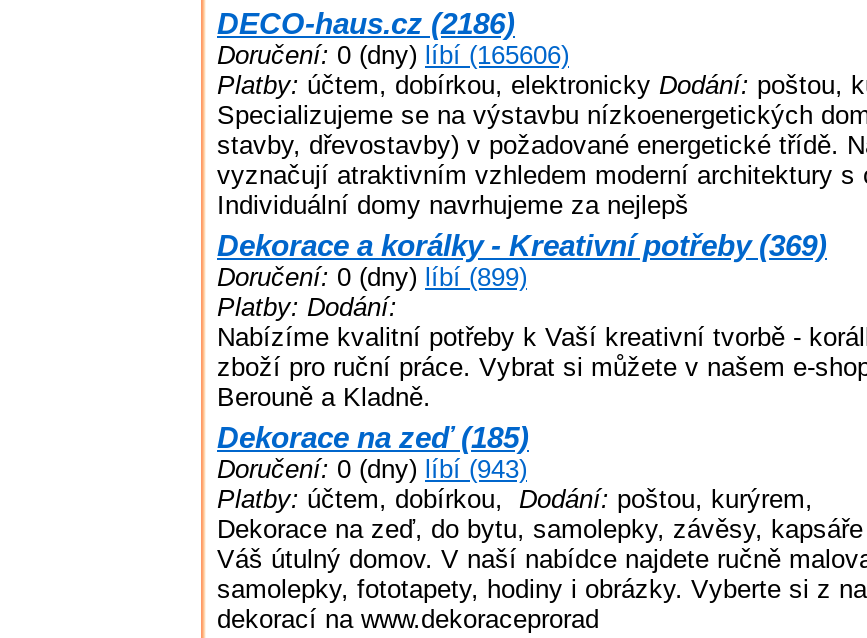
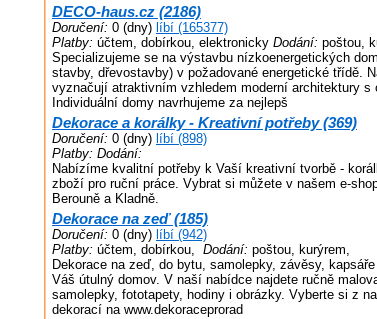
- Doručení: 0 (dny) líbí (165606)
+ Doručení: 0 (dny) líbí (165377)

- Doručení: 0 (dny) líbí (899)
+ Doručení: 0 (dny) líbí (898)

- Doručení: 0 (dny) líbí (943)
+ Doručení: 0 (dny) líbí (942)
